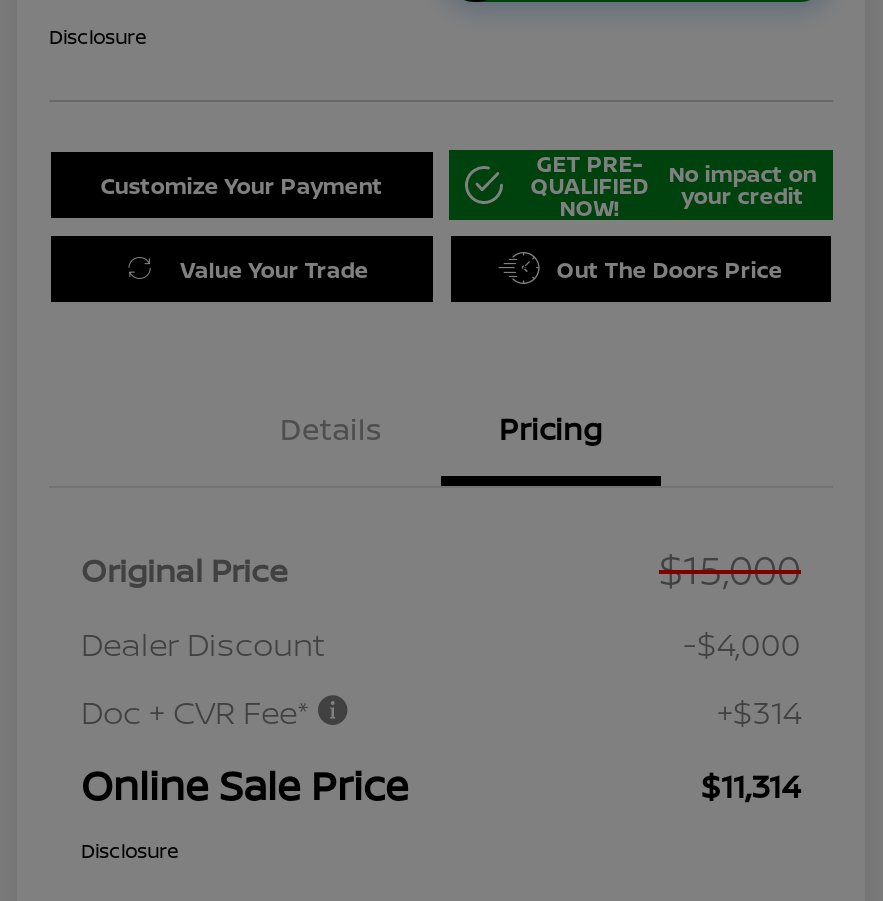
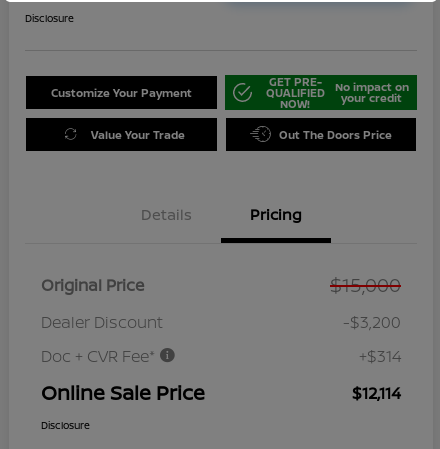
- -$4,000
+ -$3,200

- $11,314
+ $12,114
